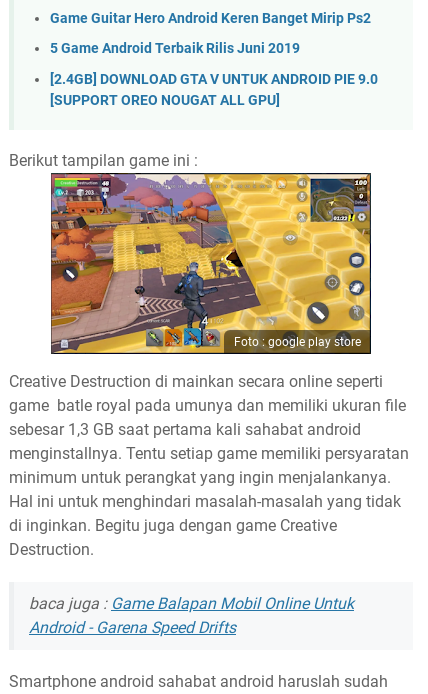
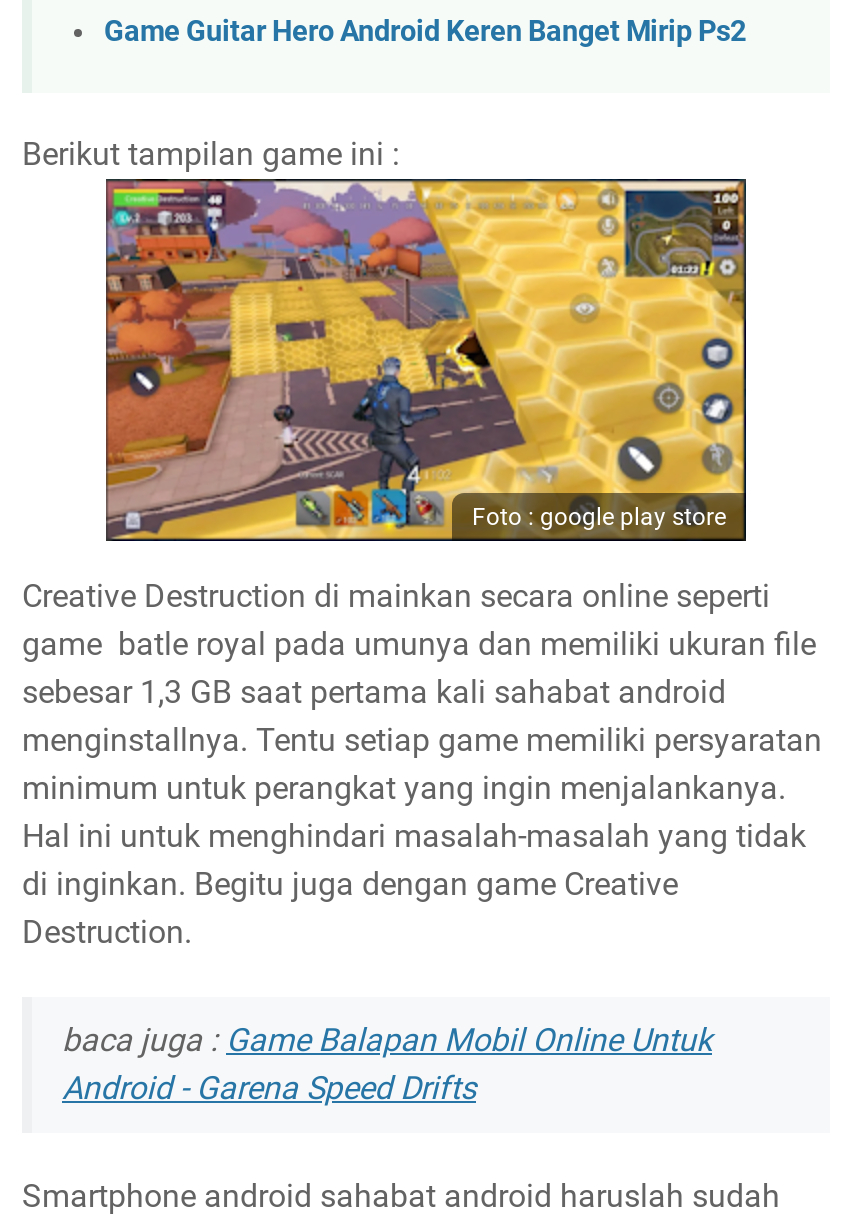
- 5 Game Android Terbaik Rilis Juni 2019
- [2.4GB] DOWNLOAD GTA V UNTUK ANDROID PIE 9.0
- [SUPPORT OREO NOUGAT ALL GPU]
